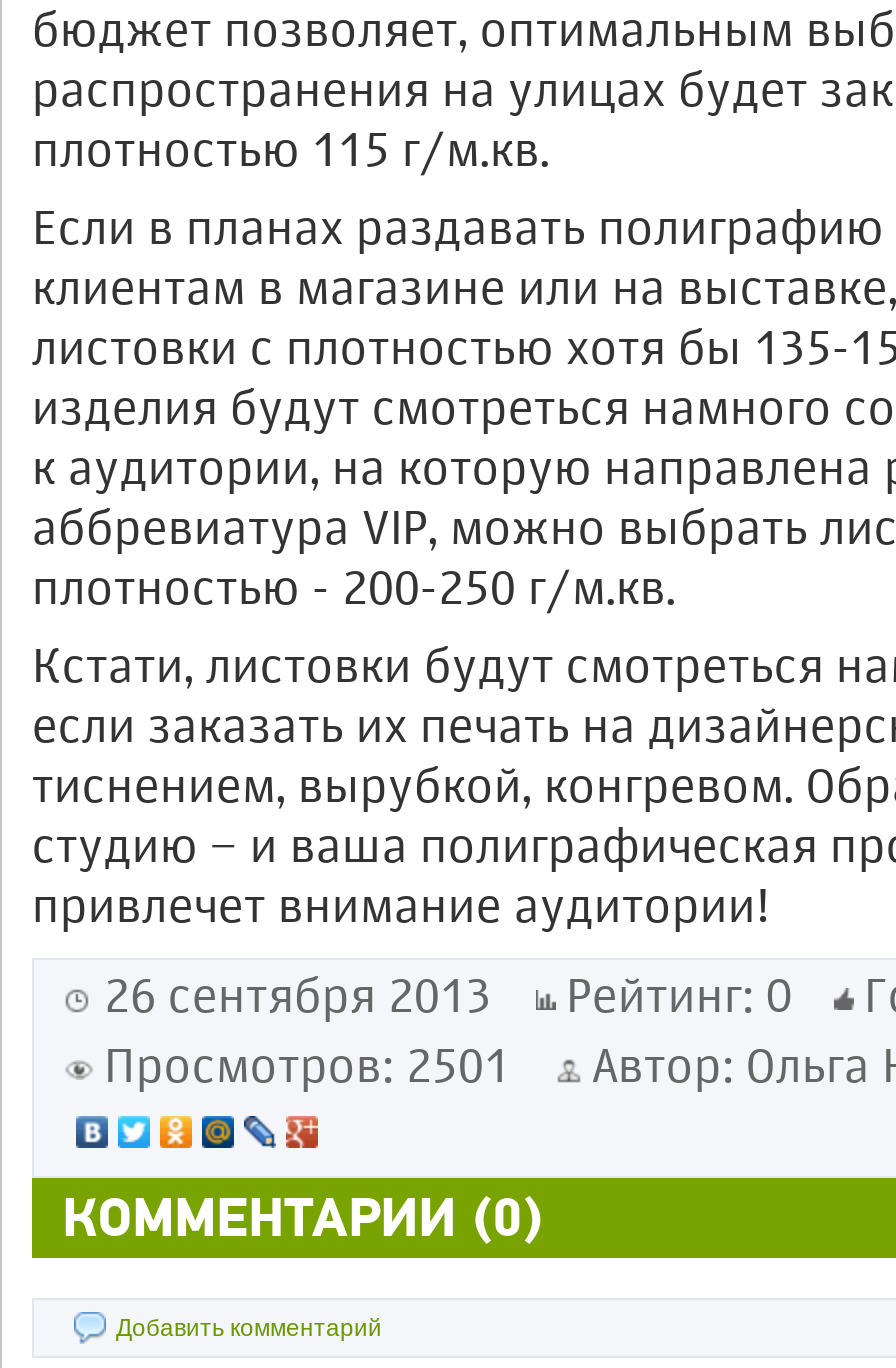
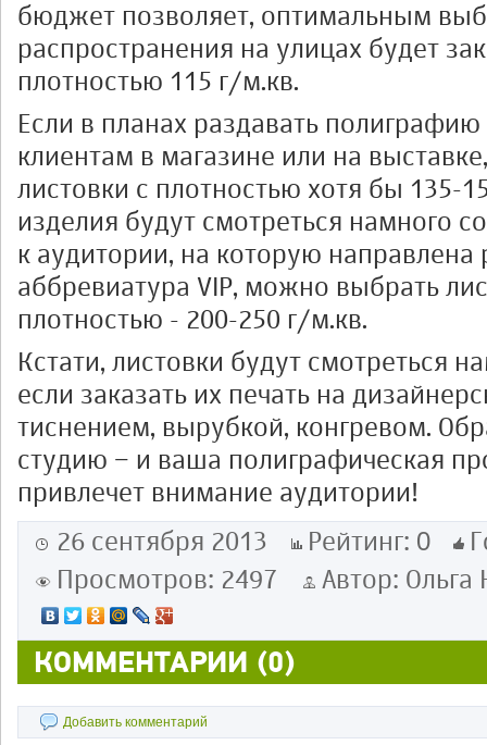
- Просмотров: 2501
+ Просмотров: 2497
